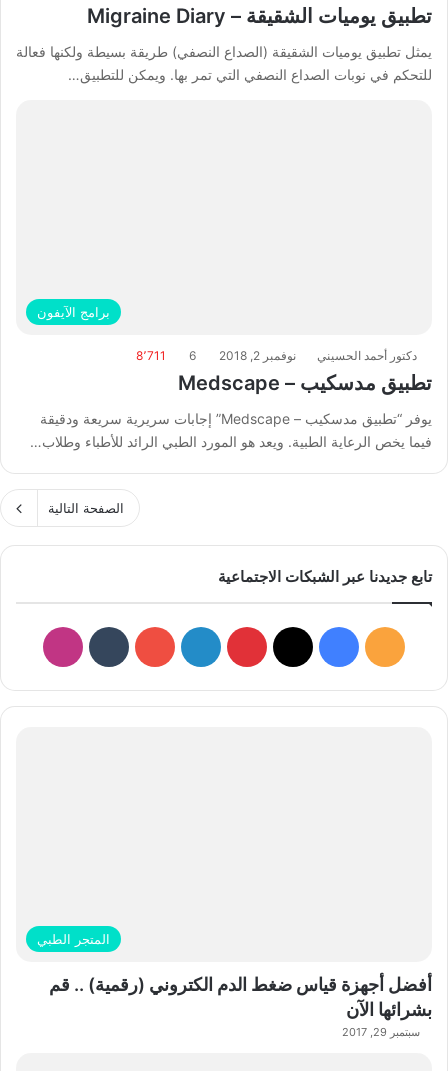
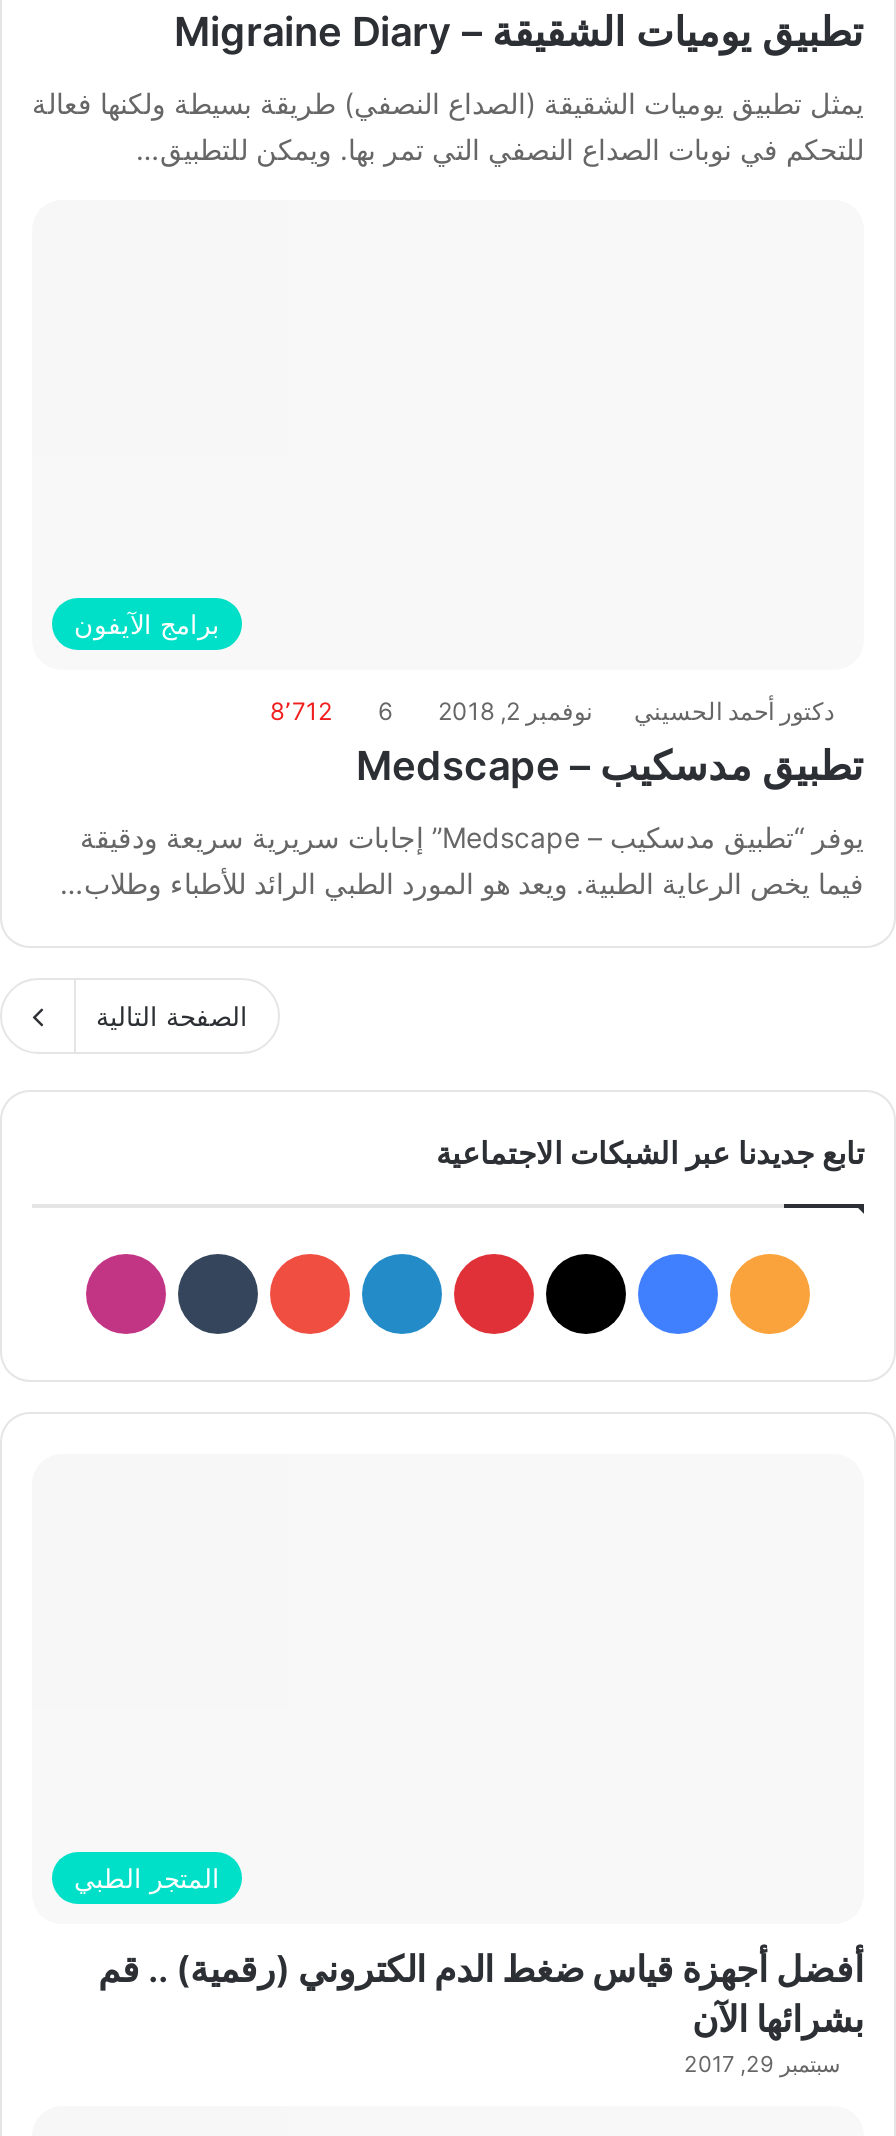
- 8٬711 6
+ 8٬712 6
